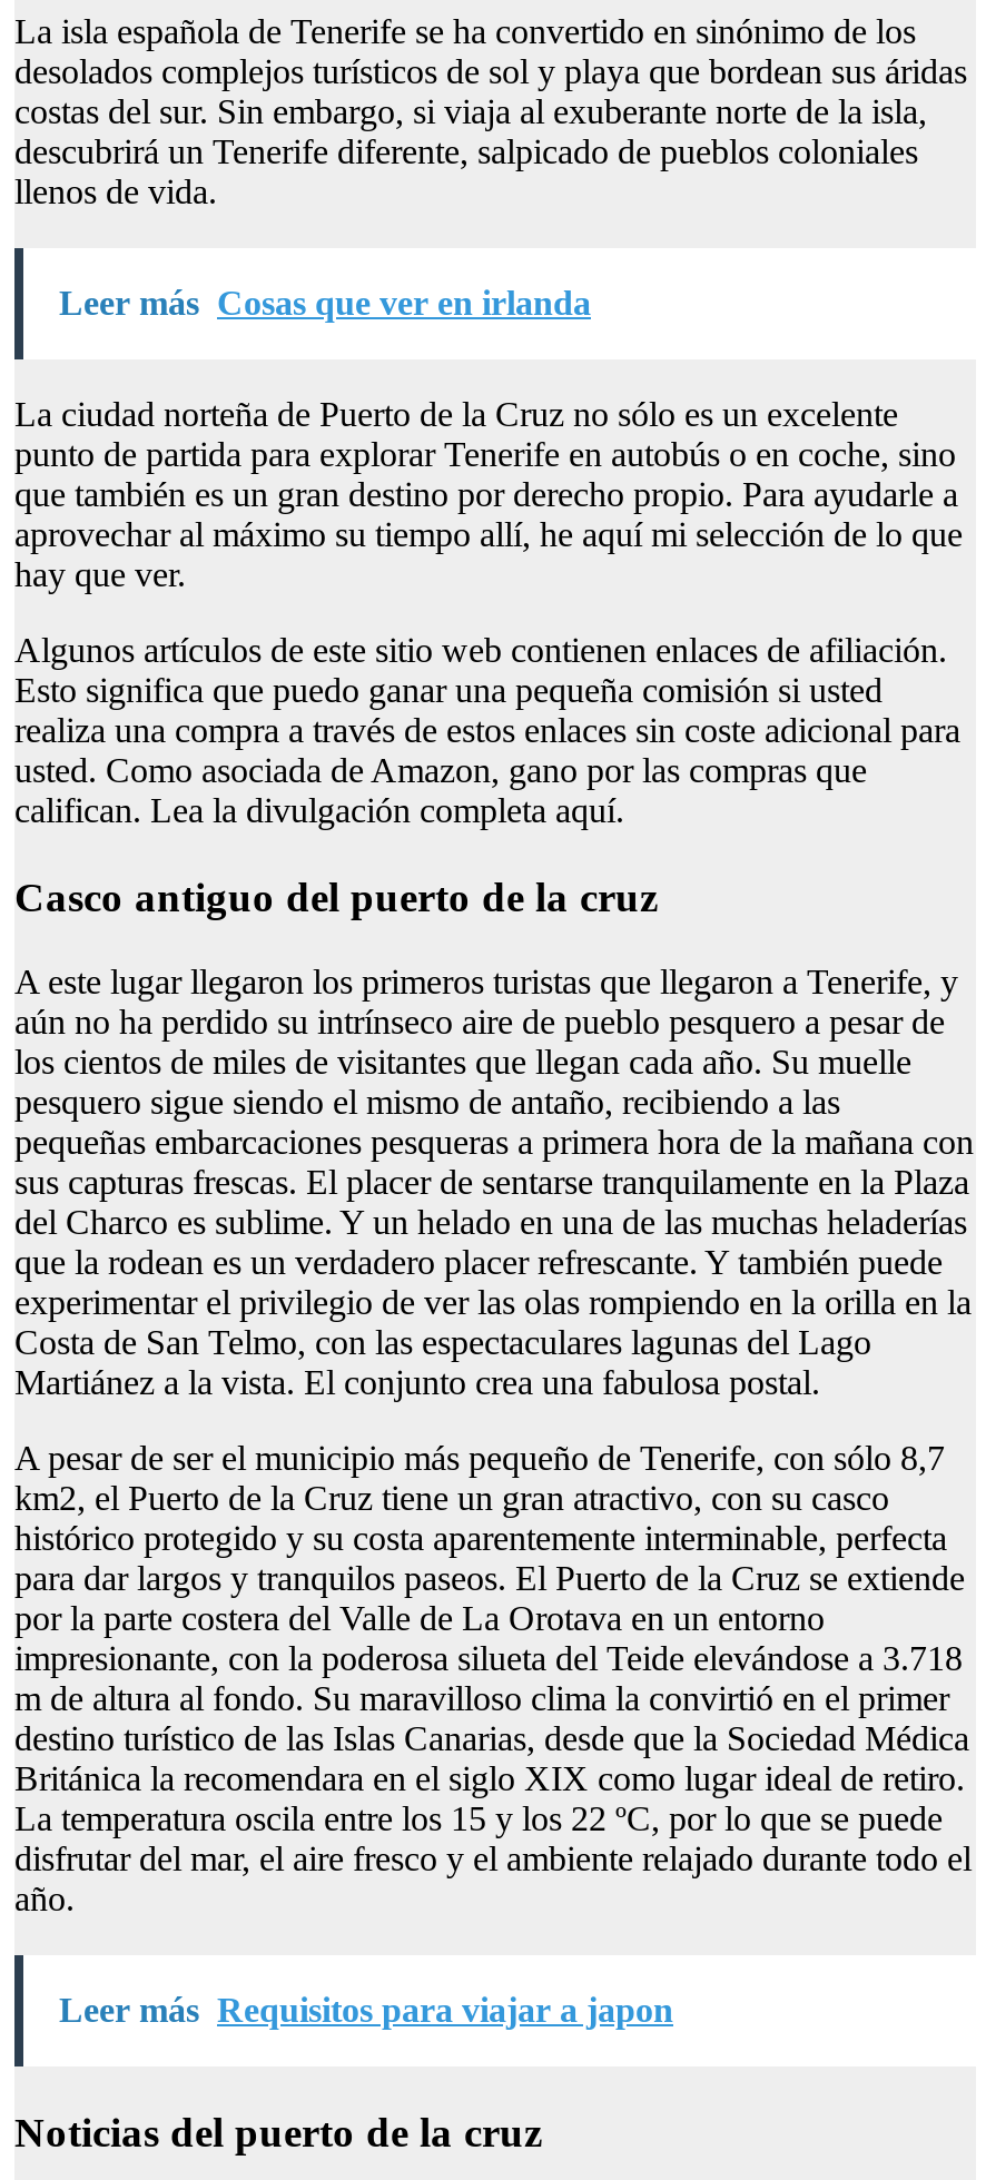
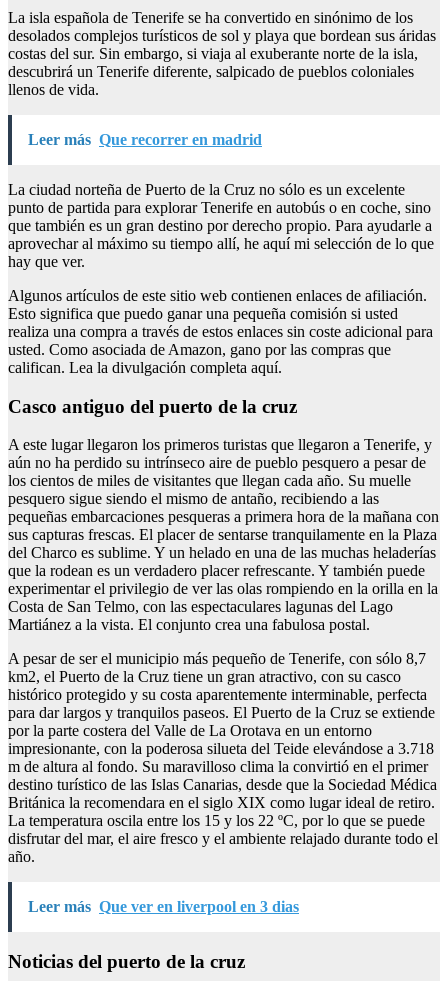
- Leer más Cosas que ver en irlanda
+ Leer más Que recorrer en madrid

- Leer más Requisitos para viajar a japon
+ Leer más Que ver en liverpool en 3 dias
